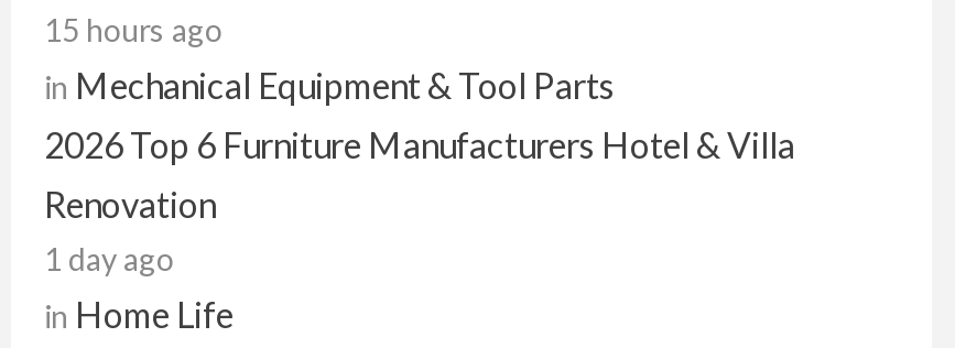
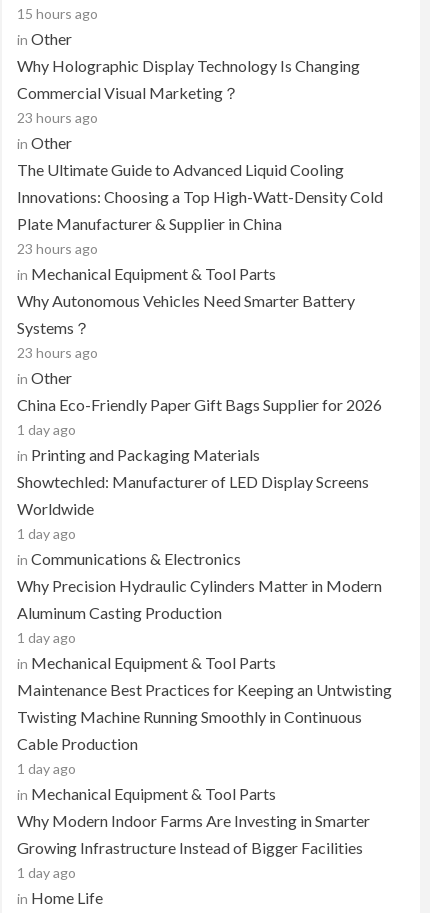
+ in Other
+ Why Holographic Display Technology Is Changing
+ Commercial Visual Marketing？
+ 23 hours ago
+ in Other
+ The Ultimate Guide to Advanced Liquid Cooling
+ Innovations: Choosing a Top High-Watt-Density Cold
+ Plate Manufacturer & Supplier in China
+ 23 hours ago

- 2026 Top 6 Furniture Manufacturers Hotel & Villa
- Renovation
+ Why Autonomous Vehicles Need Smarter Battery
+ Systems？
+ 23 hours ago
+ in Other
+ China Eco-Friendly Paper Gift Bags Supplier for 2026
+ 1 day ago
+ in Printing and Packaging Materials
+ Showtechled: Manufacturer of LED Display Screens
+ Worldwide
+ 1 day ago
+ in Communications & Electronics
+ Why Precision Hydraulic Cylinders Matter in Modern
+ Aluminum Casting Production
+ 1 day ago
+ in Mechanical Equipment & Tool Parts
+ Maintenance Best Practices for Keeping an Untwisting
+ Twisting Machine Running Smoothly in Continuous
+ Cable Production
+ 1 day ago
+ in Mechanical Equipment & Tool Parts
+ Why Modern Indoor Farms Are Investing in Smarter
+ Growing Infrastructure Instead of Bigger Facilities
